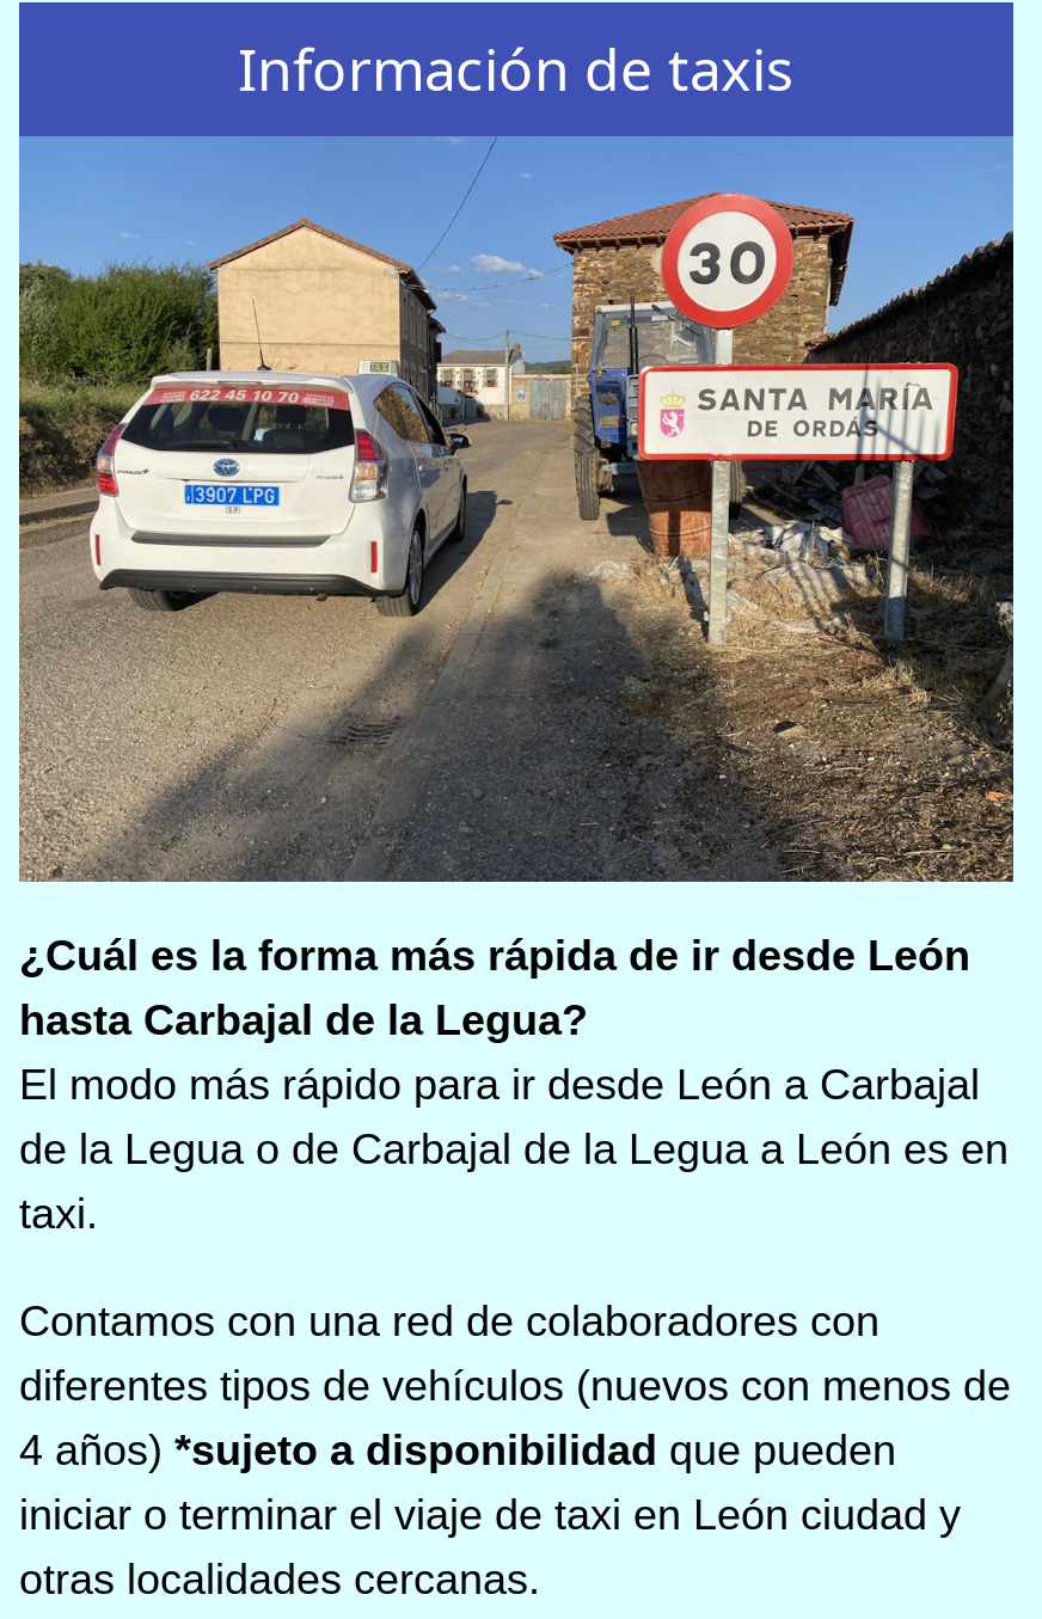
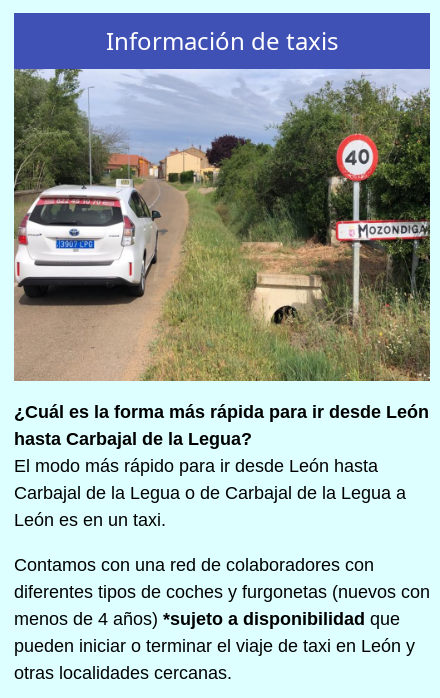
- [image]
- ¿Cuál es la forma más rápida de ir desde León
+ [image]
+ ¿Cuál es la forma más rápida para ir desde León

- El modo más rápido para ir desde León a Carbajal
- de la Legua o de Carbajal de la Legua a León es en
- taxi.
+ El modo más rápido para ir desde León hasta
+ Carbajal de la Legua o de Carbajal de la Legua a
+ León es en un taxi.

- diferentes tipos de vehículos (nuevos con menos de
- 4 años) *sujeto a disponibilidad que pueden
- iniciar o terminar el viaje de taxi en León ciudad y
+ diferentes tipos de coches y furgonetas (nuevos con
+ menos de 4 años) *sujeto a disponibilidad que
+ pueden iniciar o terminar el viaje de taxi en León y
